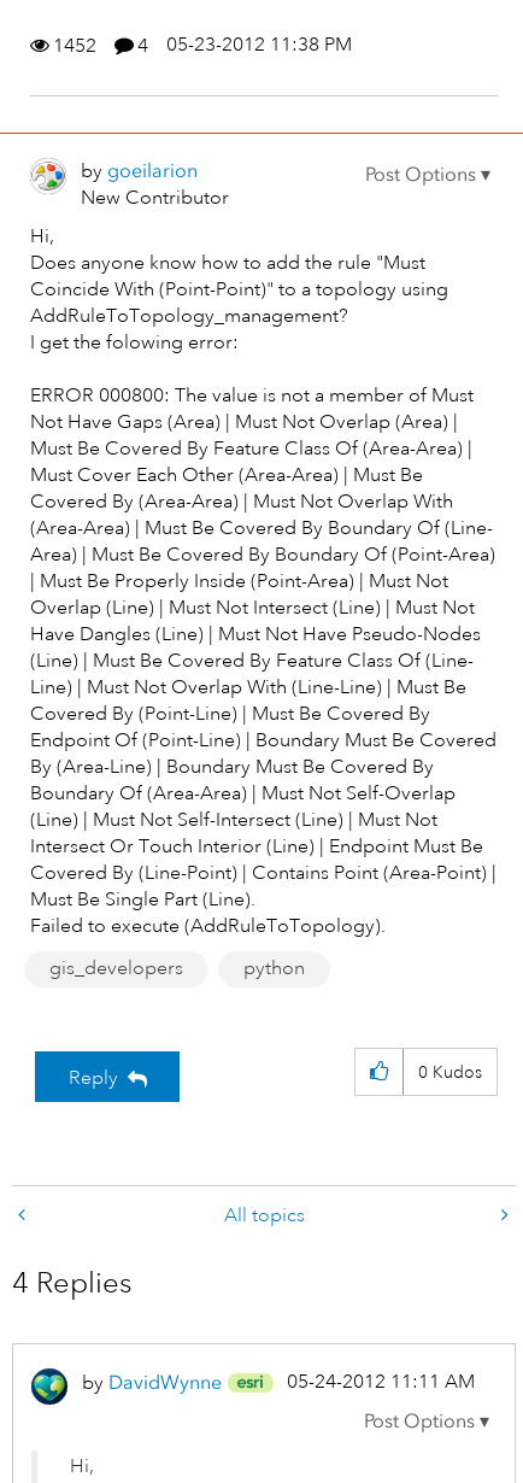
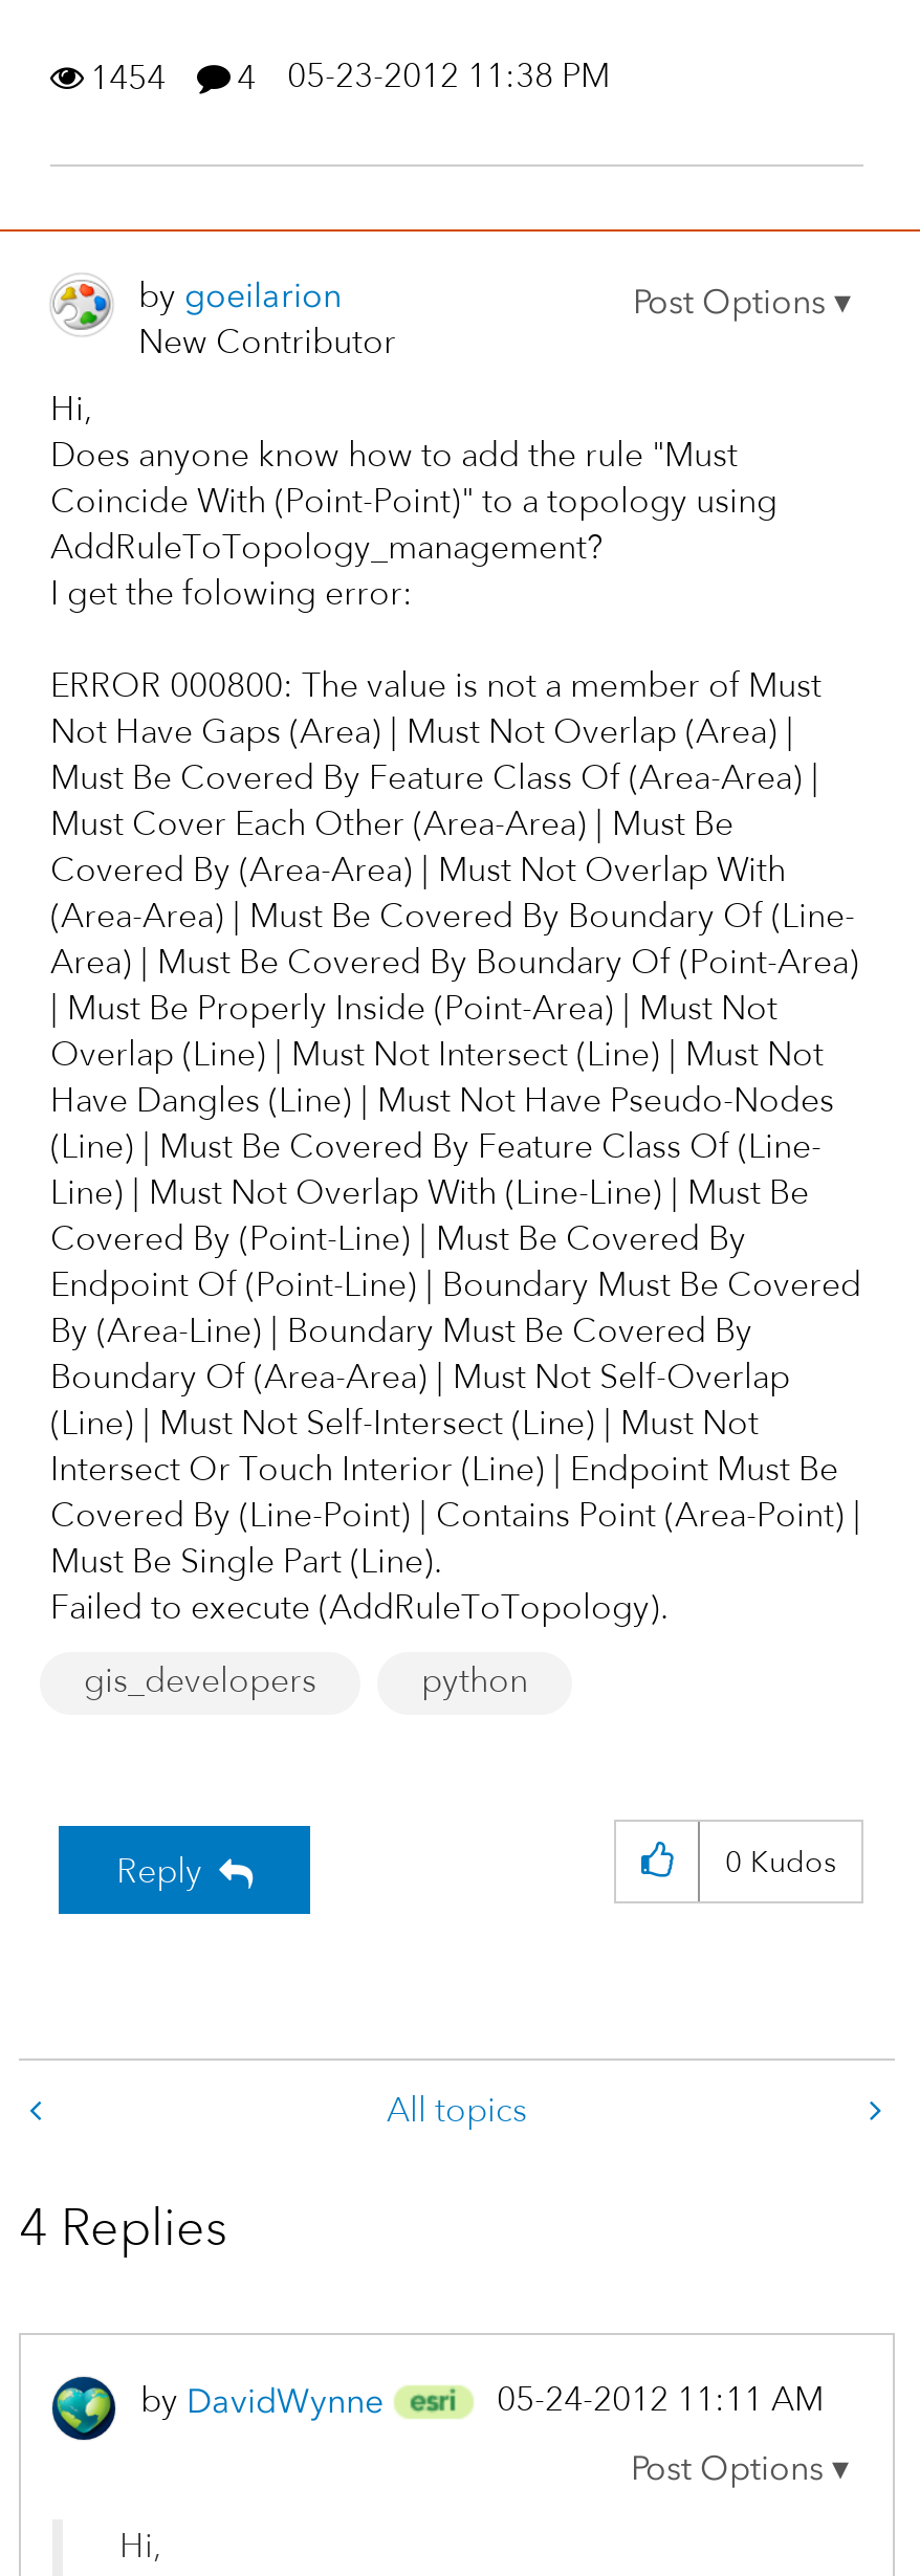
- 1452 4 05-23-2012 11:38 PM
+ 1454 4 05-23-2012 11:38 PM
